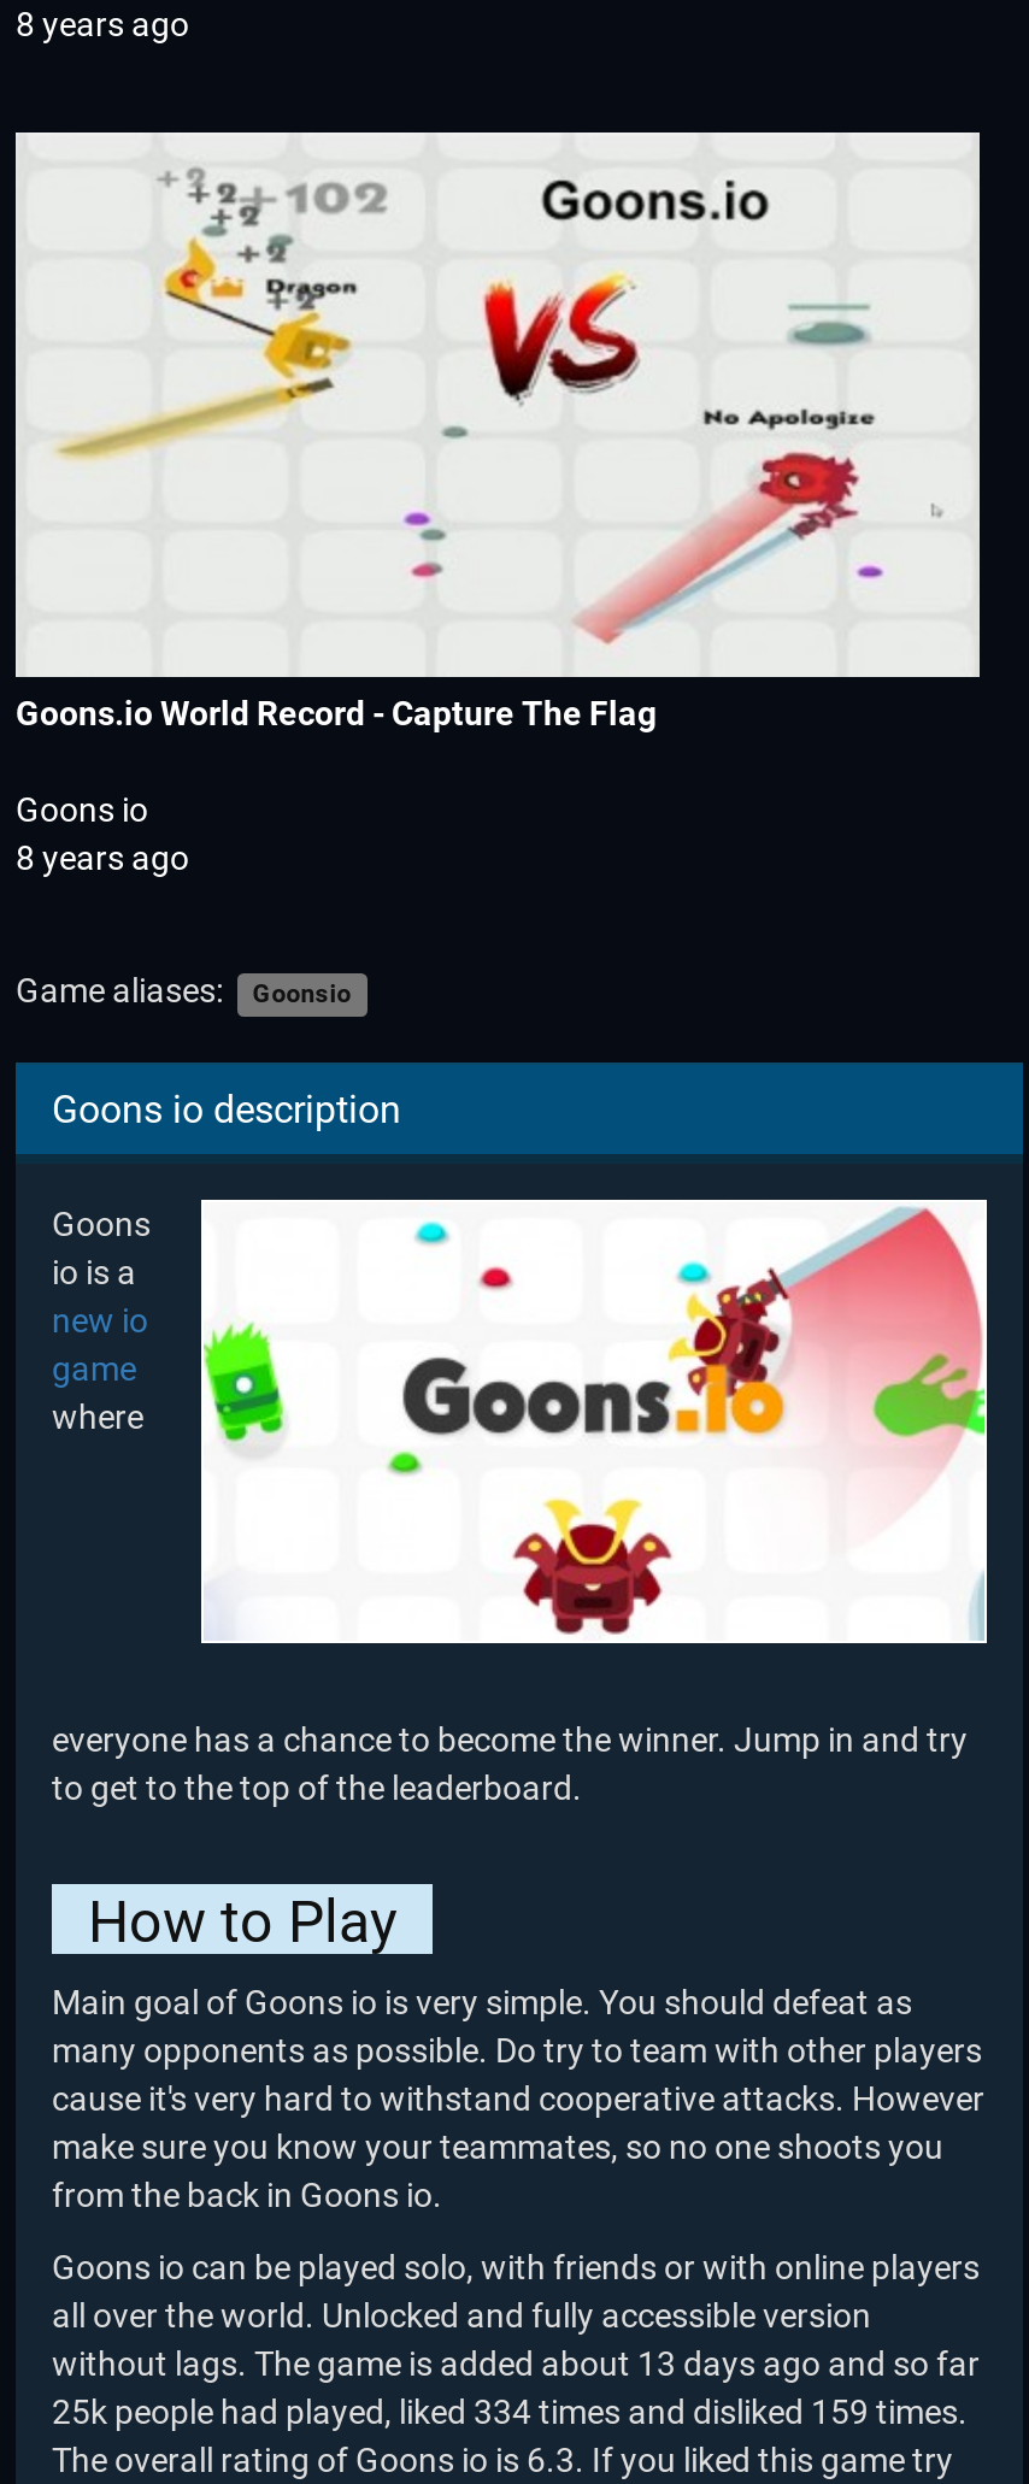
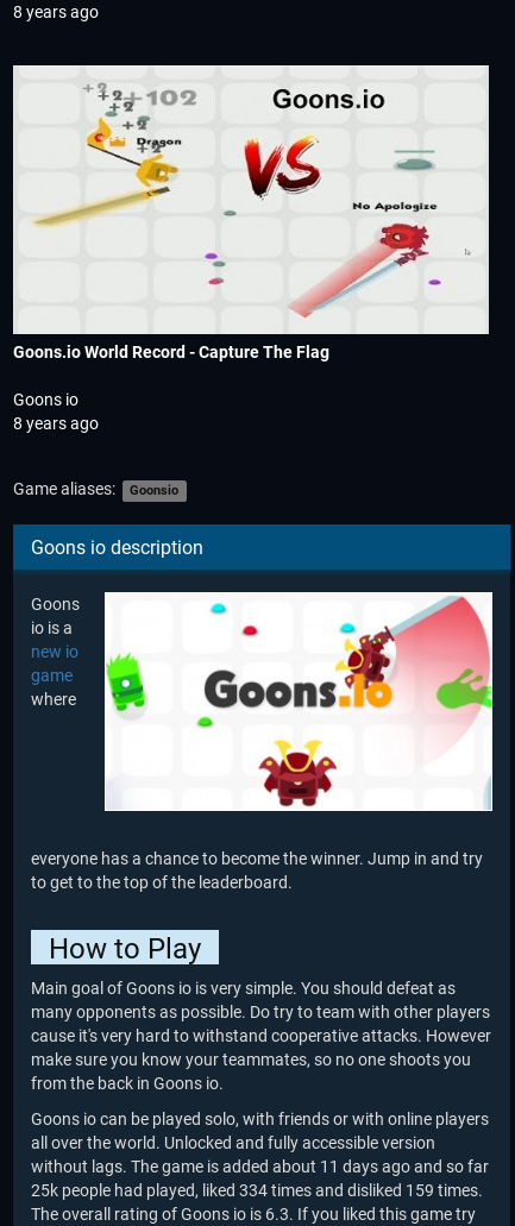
- without lags. The game is added about 13 days ago and so far
+ without lags. The game is added about 11 days ago and so far
